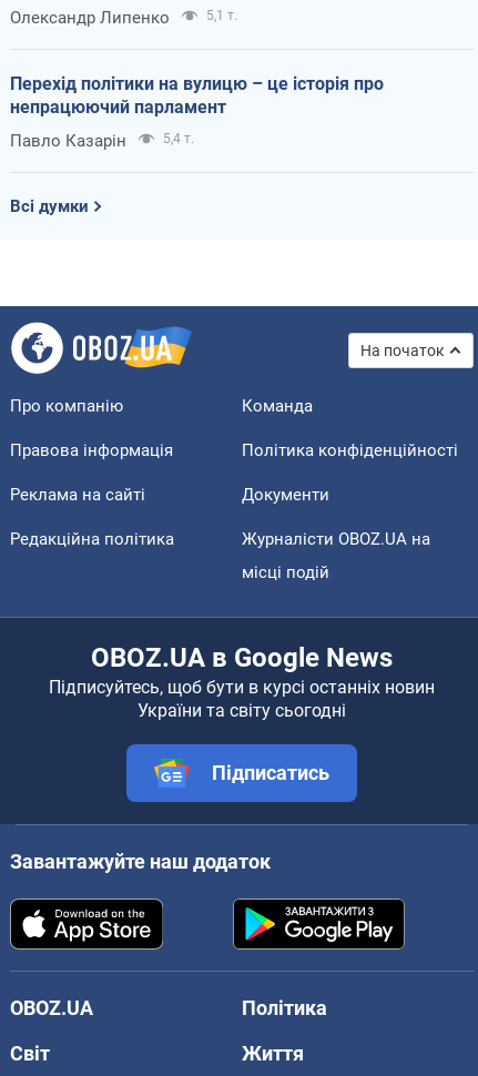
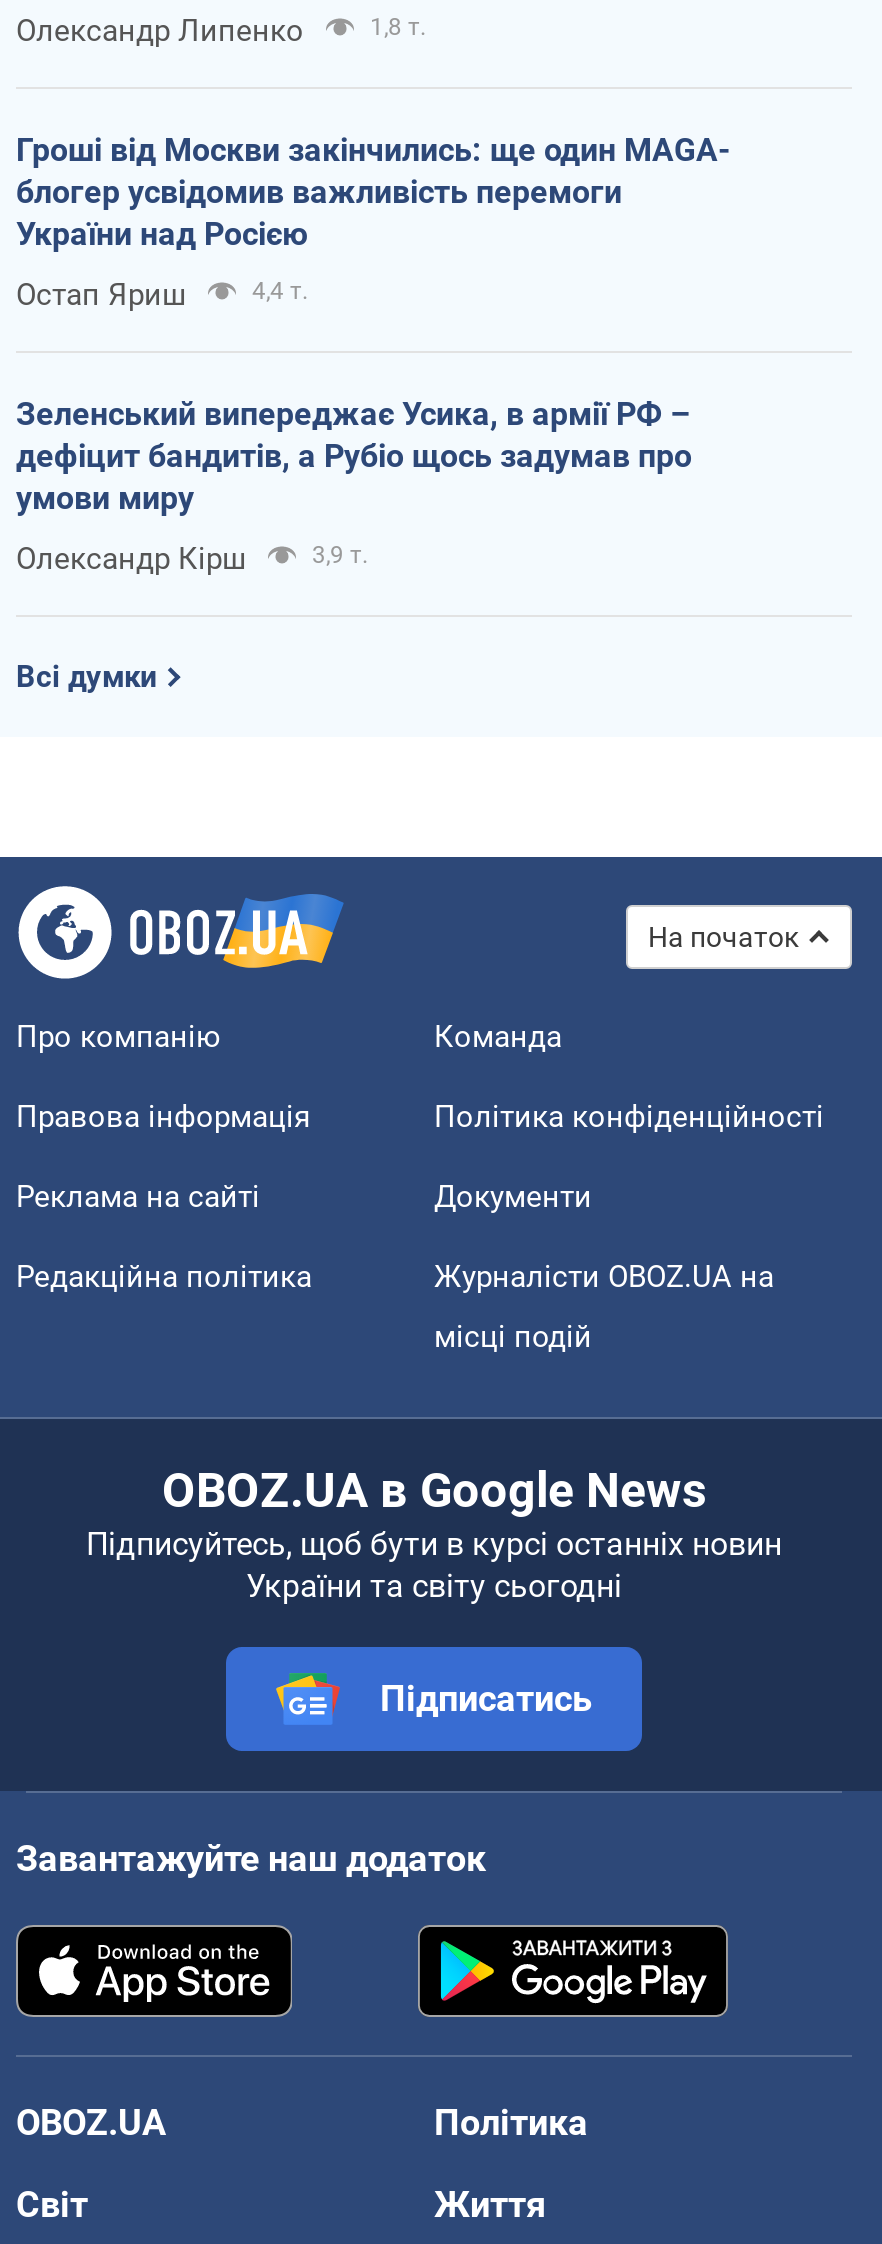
- 5,1 т.
- Перехід політики на вулицю – це історія про
- непрацюючий парламент
- Павло Казарін
- 5,4 т.
+ 1,8 т.
+ Гроші від Москви закінчились: ще один MAGA-
+ блогер усвідомив важливість перемоги
+ України над Росією
+ Остап Яриш
+ 4,4 т.
+ Зеленський випереджає Усика, в армії РФ –
+ дефіцит бандитів, а Рубіо щось задумав про
+ умови миру
+ Олександр Кірш
+ 3,9 т.
